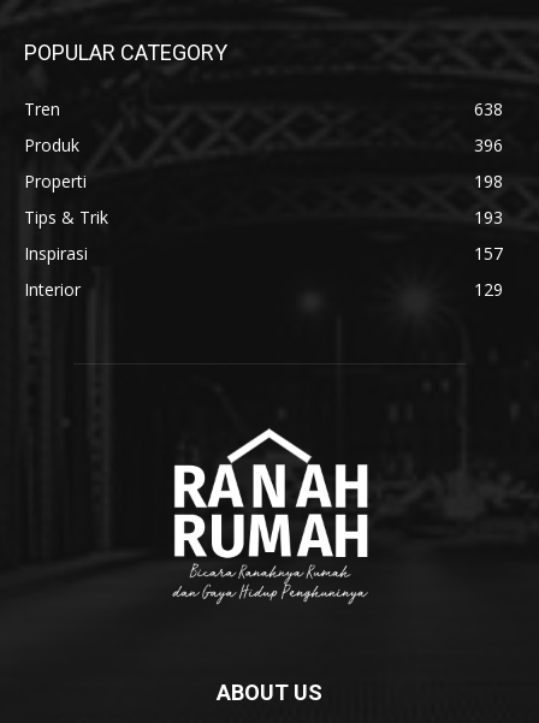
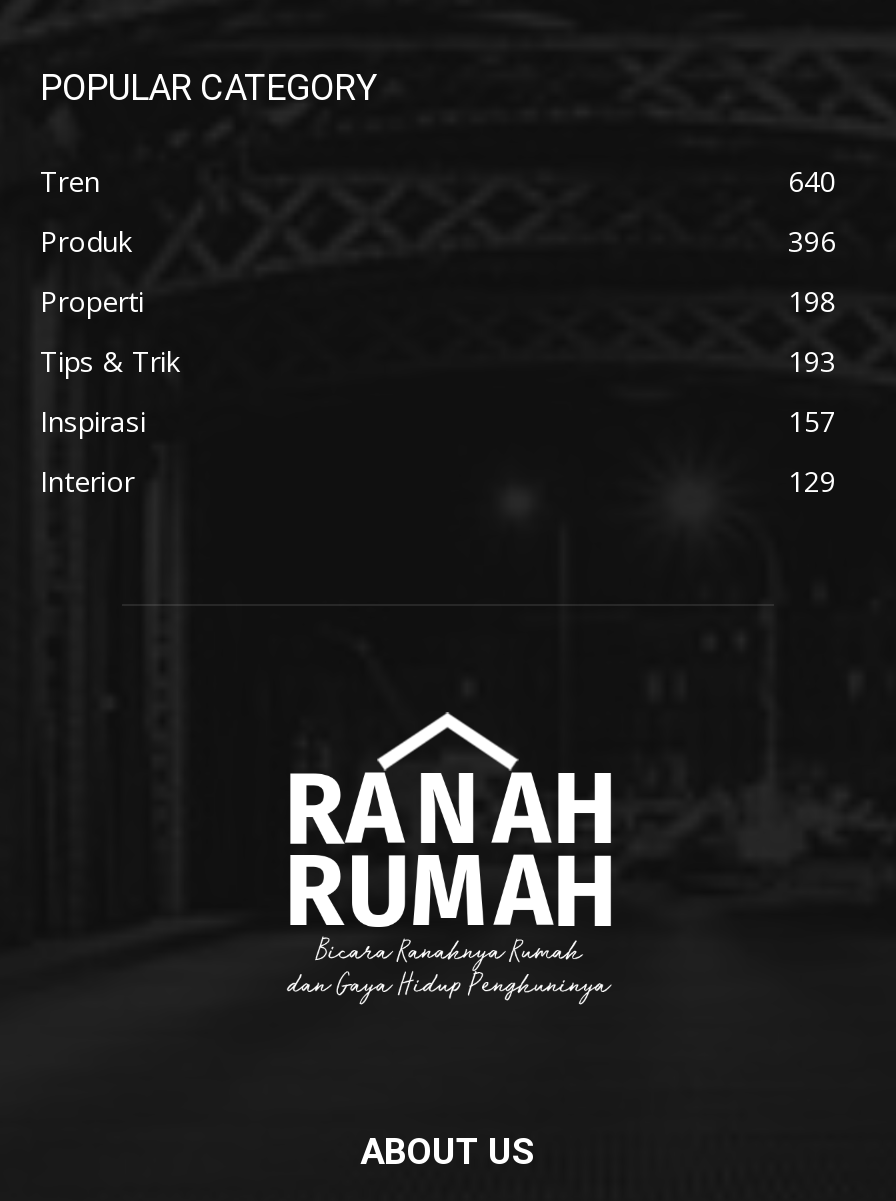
- 638
+ 640
